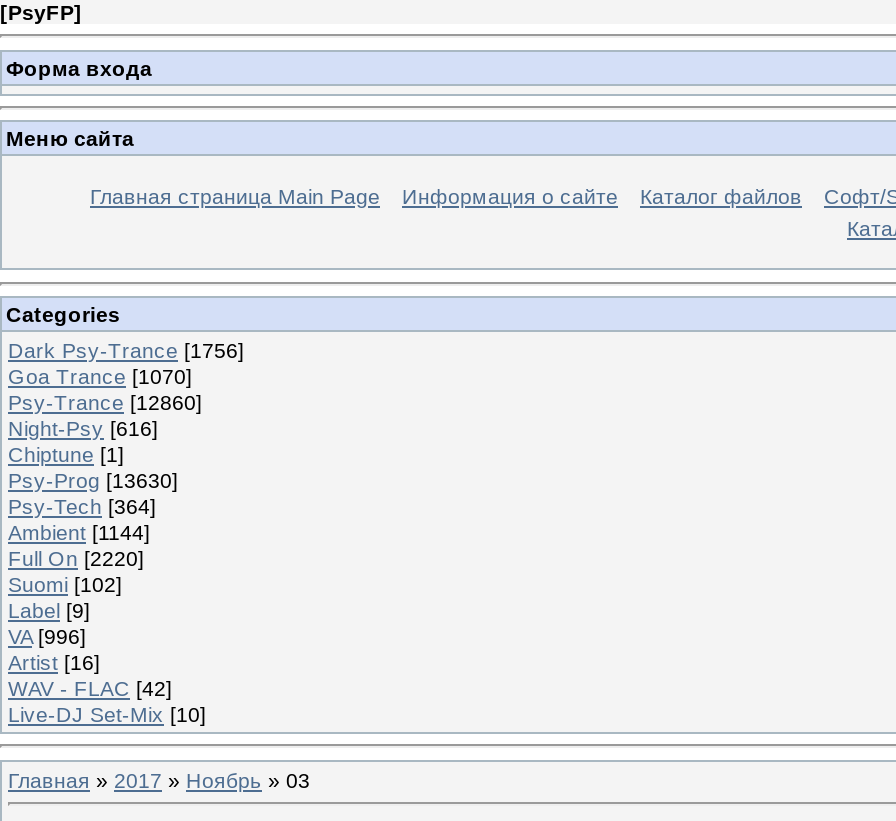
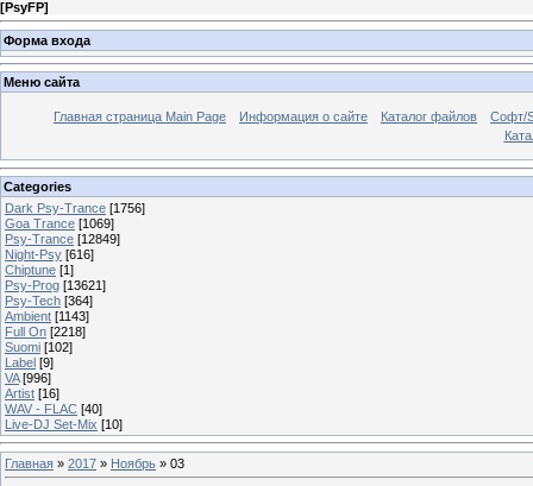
- Goa Trance [1070]
+ Goa Trance [1069]

- Psy-Trance [12860]
+ Psy-Trance [12849]

- Psy-Prog [13630]
+ Psy-Prog [13621]

- Ambient [1144]
+ Ambient [1143]

- Full On [2220]
+ Full On [2218]

- WAV - FLAC [42]
+ WAV - FLAC [40]
